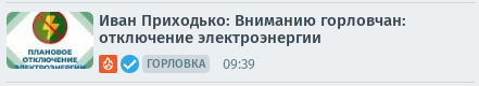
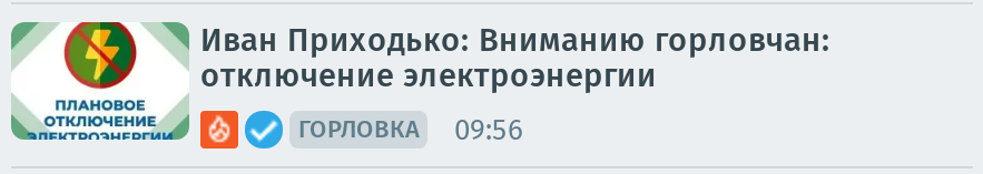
- ГОРЛОВКА 09:39
+ ГОРЛОВКА 09:56
